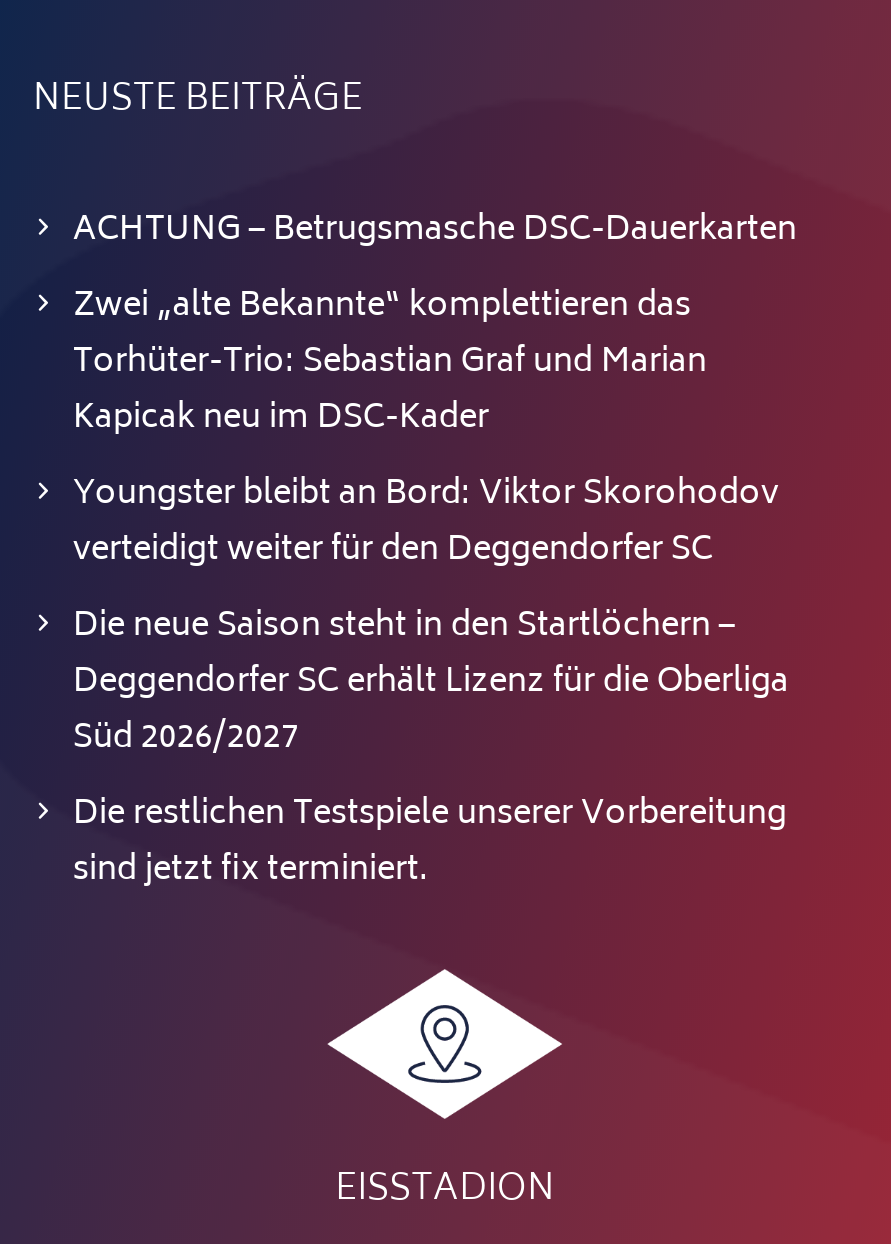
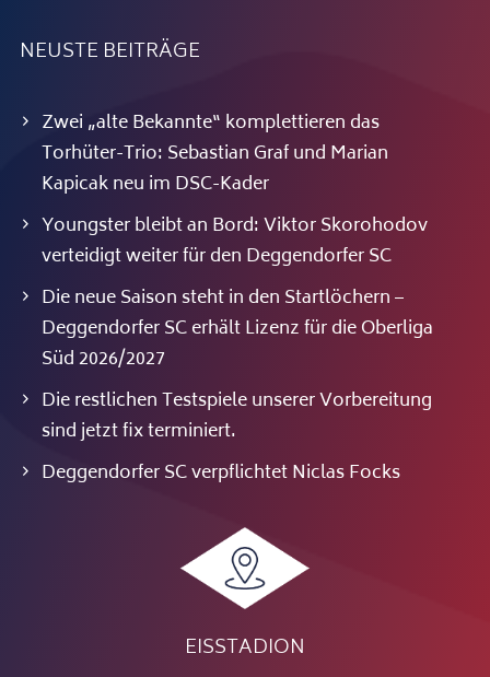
- ACHTUNG – Betrugsmasche DSC-Dauerkarten

moved up: Zwei „alte Bekannte“ komplettieren das | Torhüter-Trio: Sebastian Graf und Marian | Kapicak neu im DSC-Kader | ... | Die restlichen Testspiele unserer Vorbereitung | sind jetzt fix terminiert.

+ Deggendorfer SC verpflichtet Niclas Focks
